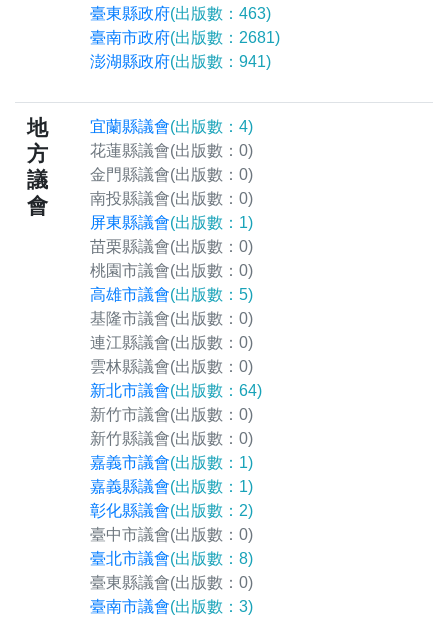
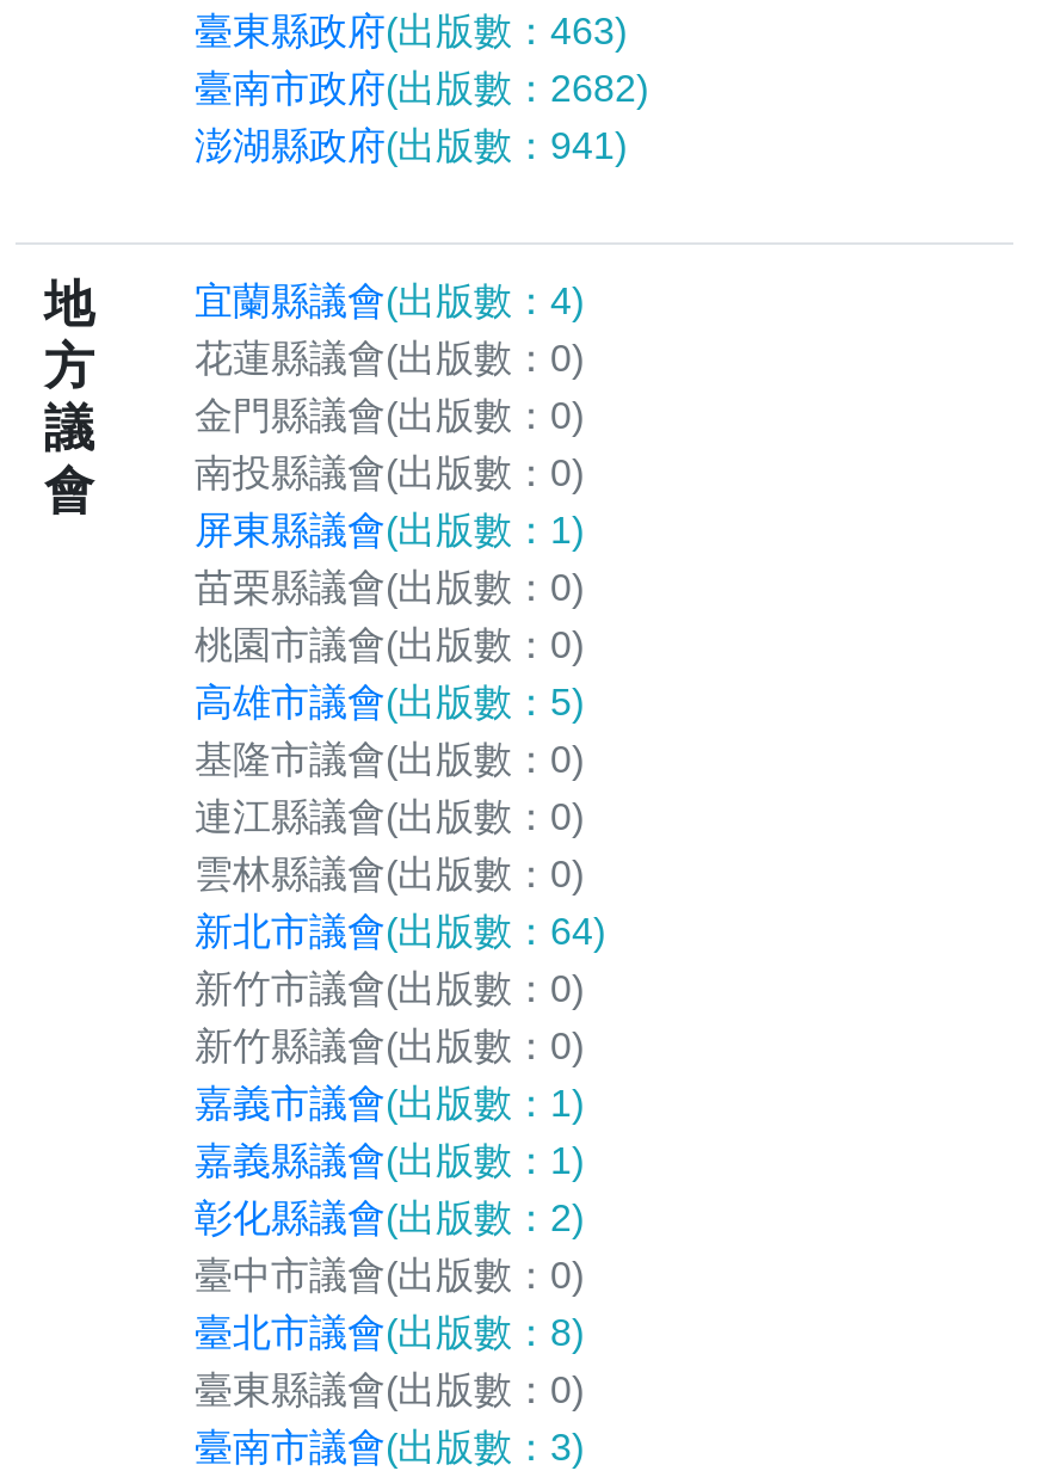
- 臺南市政府(出版數：2681)
+ 臺南市政府(出版數：2682)
